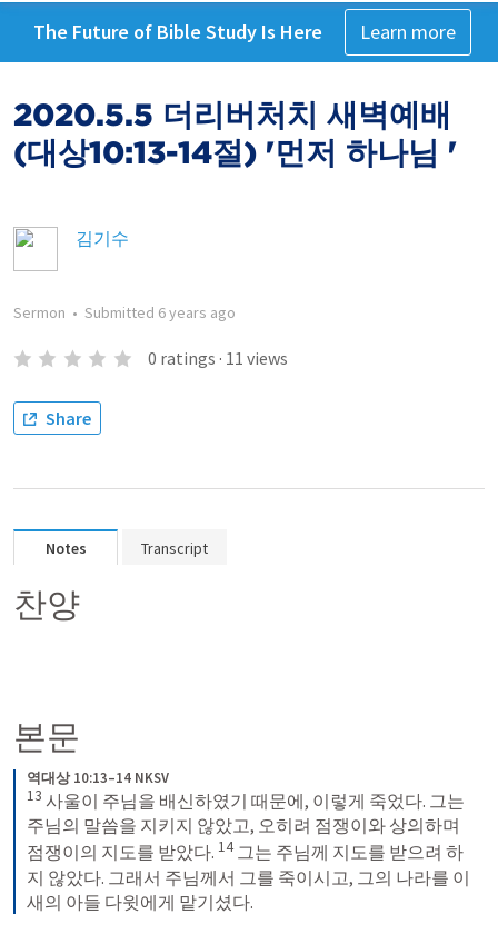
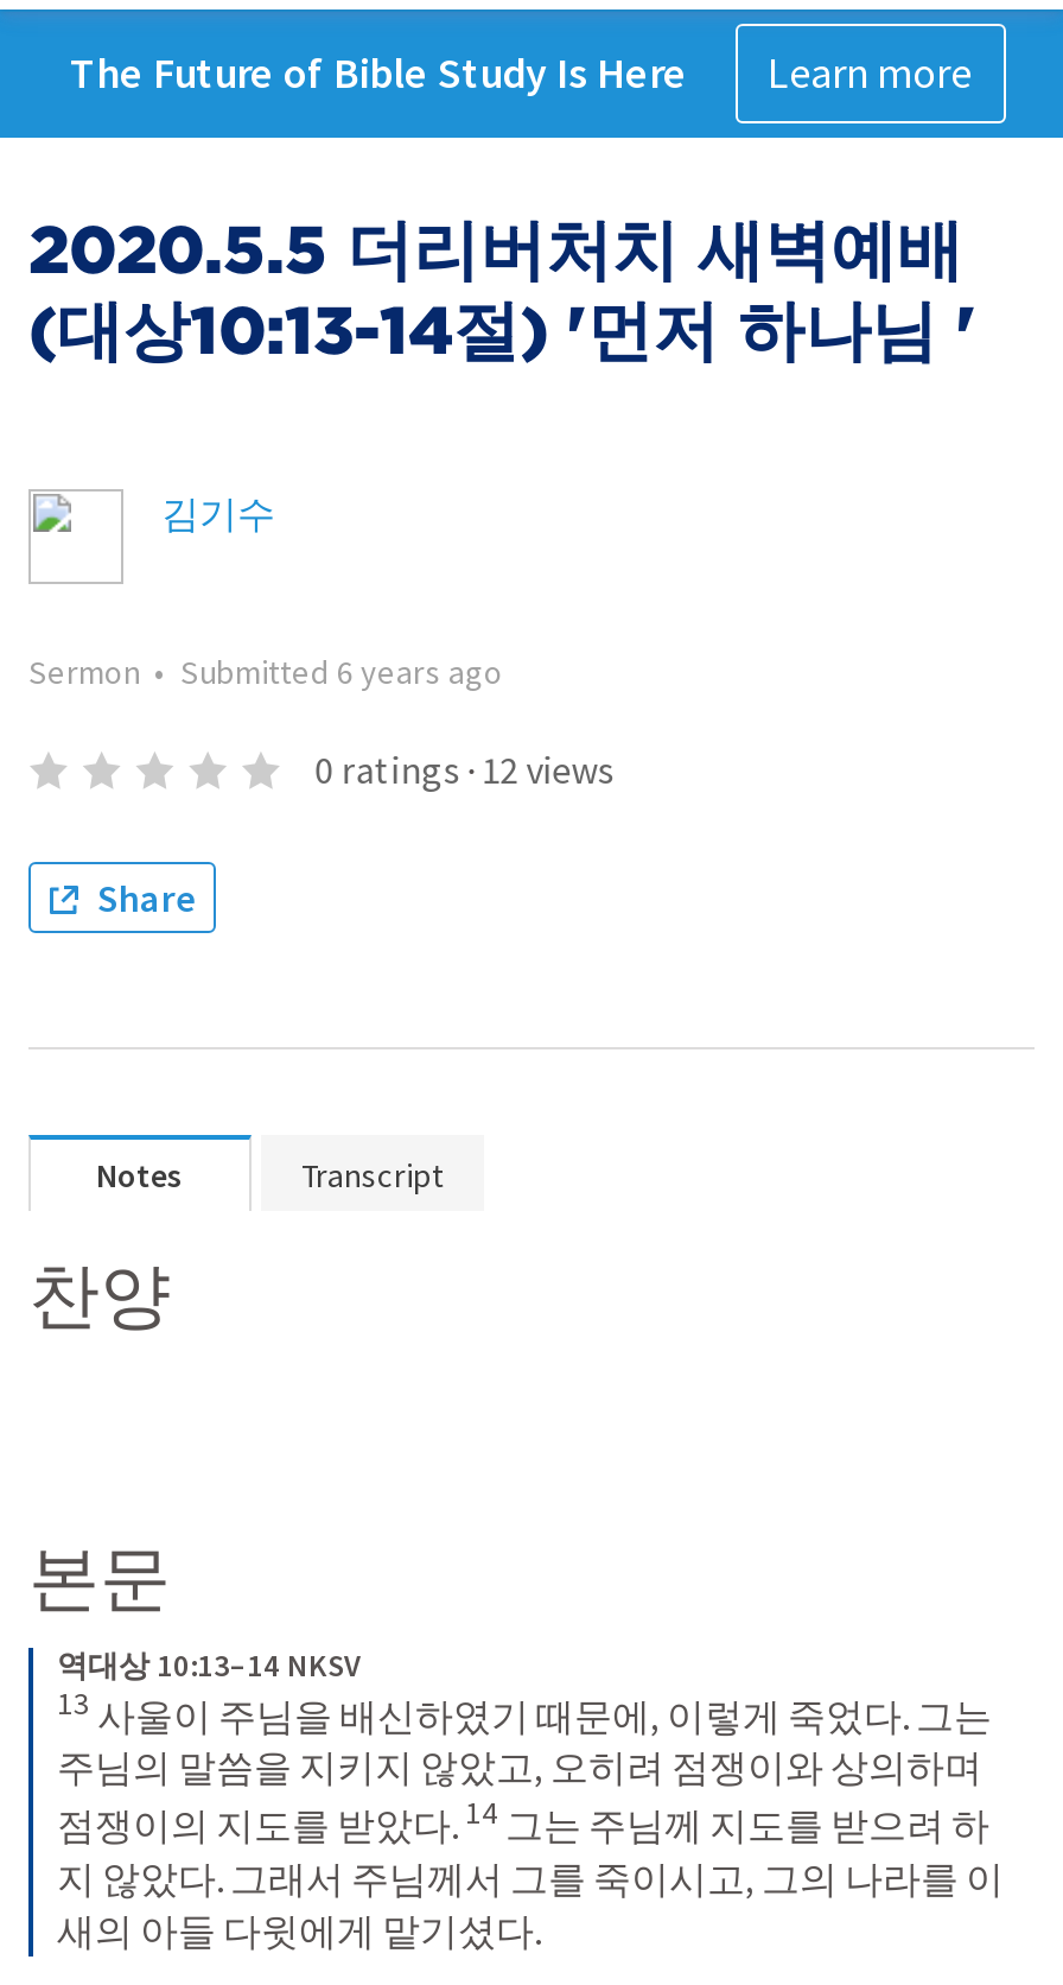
- 0 ratings · 11 views
+ 0 ratings · 12 views
